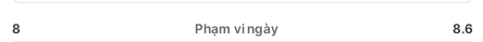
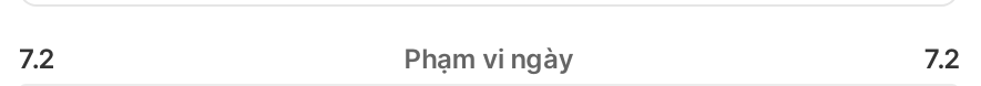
- 8
+ 7.2

- 8.6
+ 7.2
